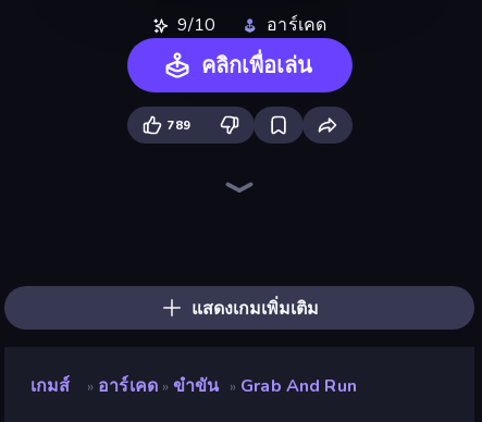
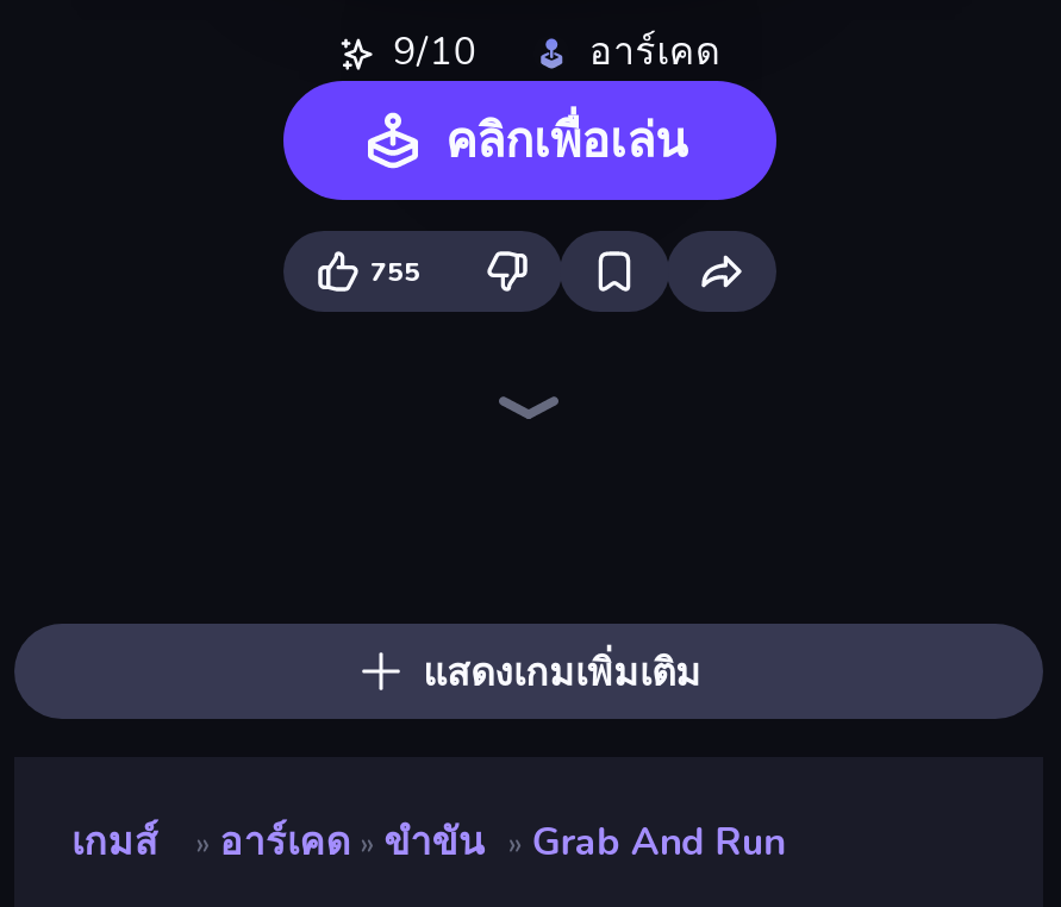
- 789
+ 755
